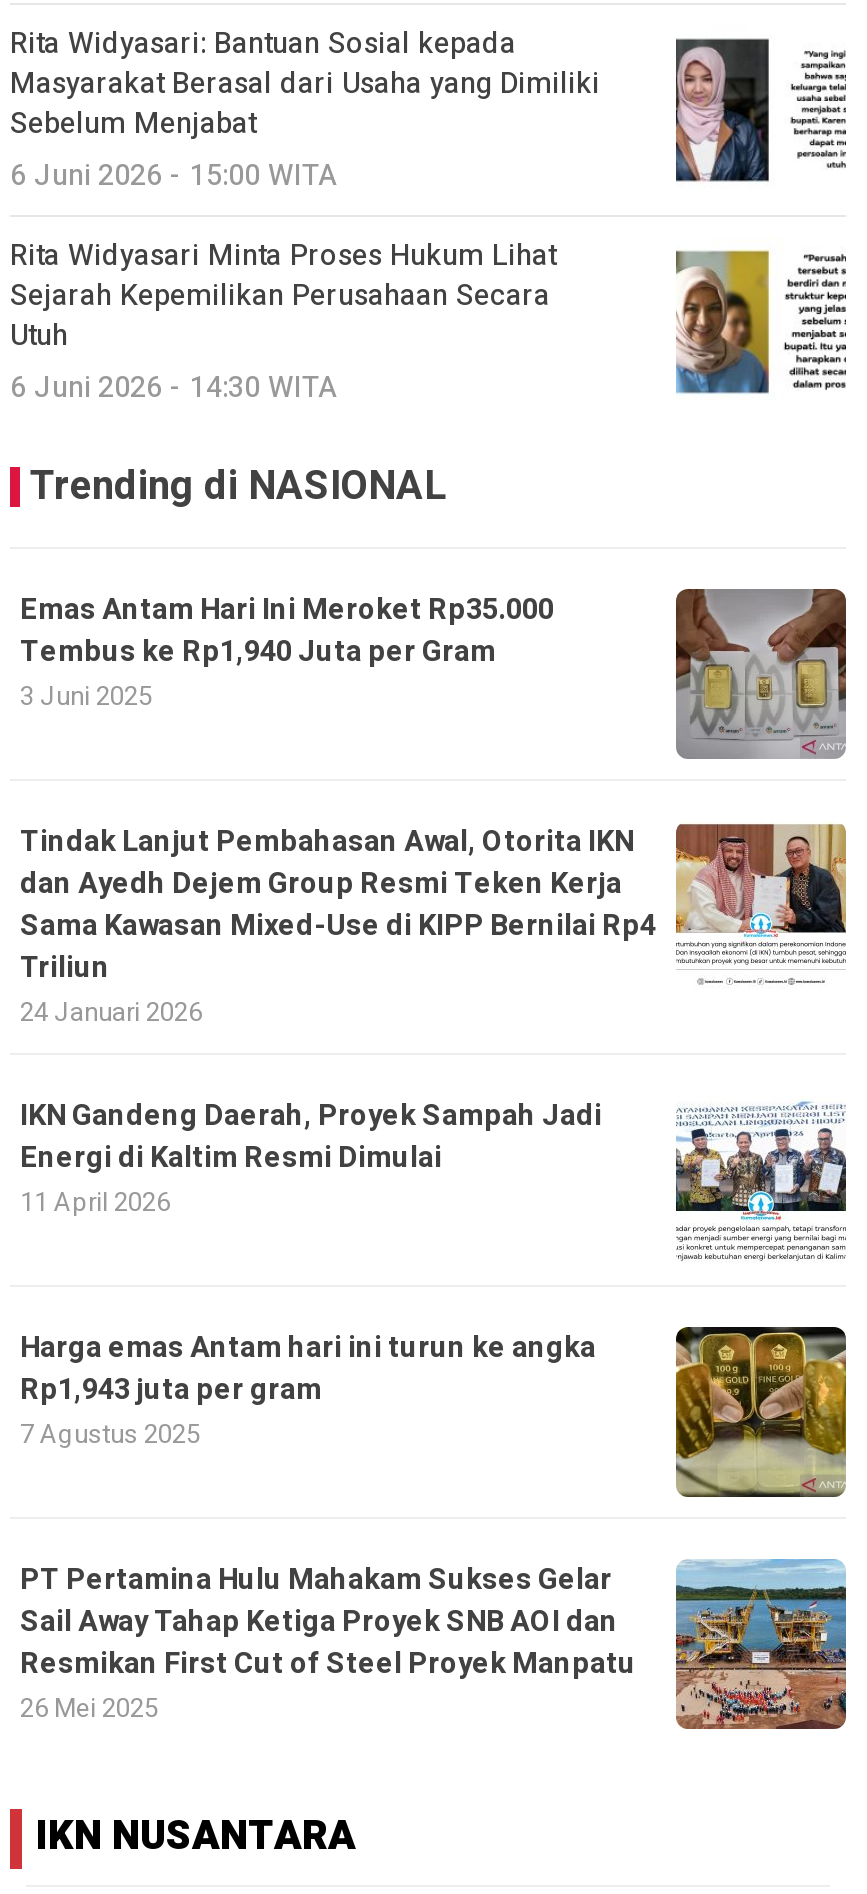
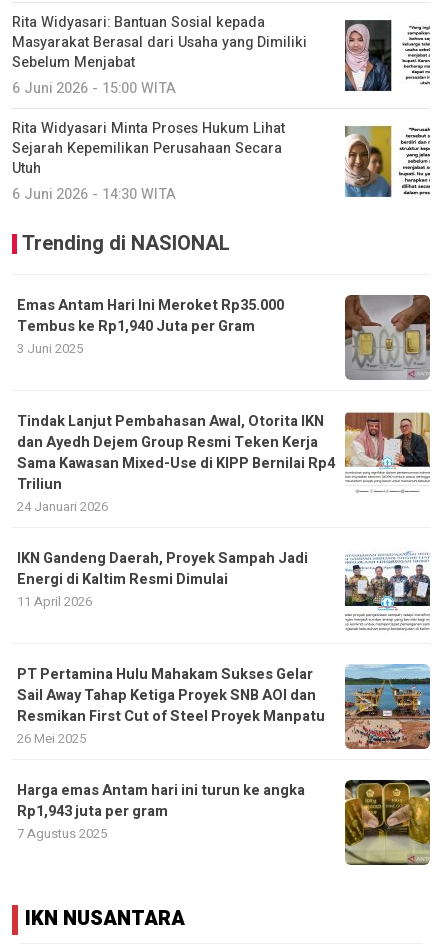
moved down: [image] | Harga emas Antam hari ini turun ke angka | Rp1,943 juta per gram | 7 Agustus 2025

moved up: [image] | PT Pertamina Hulu Mahakam Sukses Gelar | Sail Away Tahap Ketiga Proyek SNB AOI dan | Resmikan First Cut of Steel Proyek Manpatu | 26 Mei 2025
